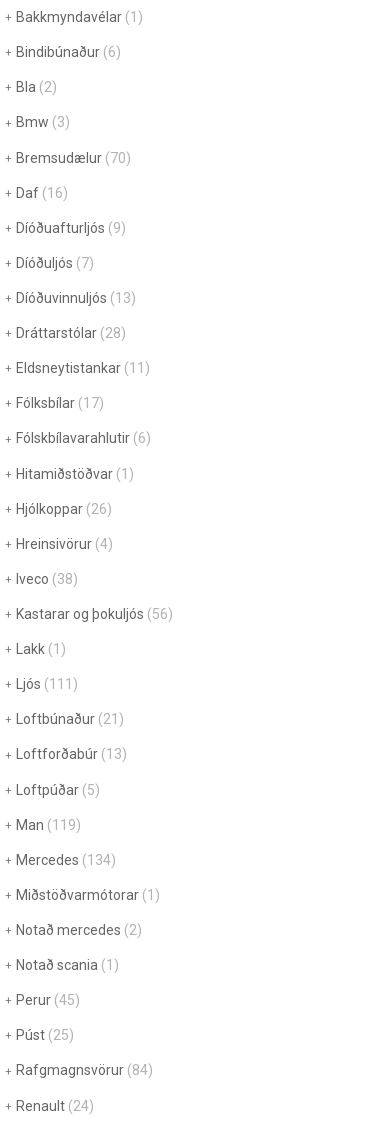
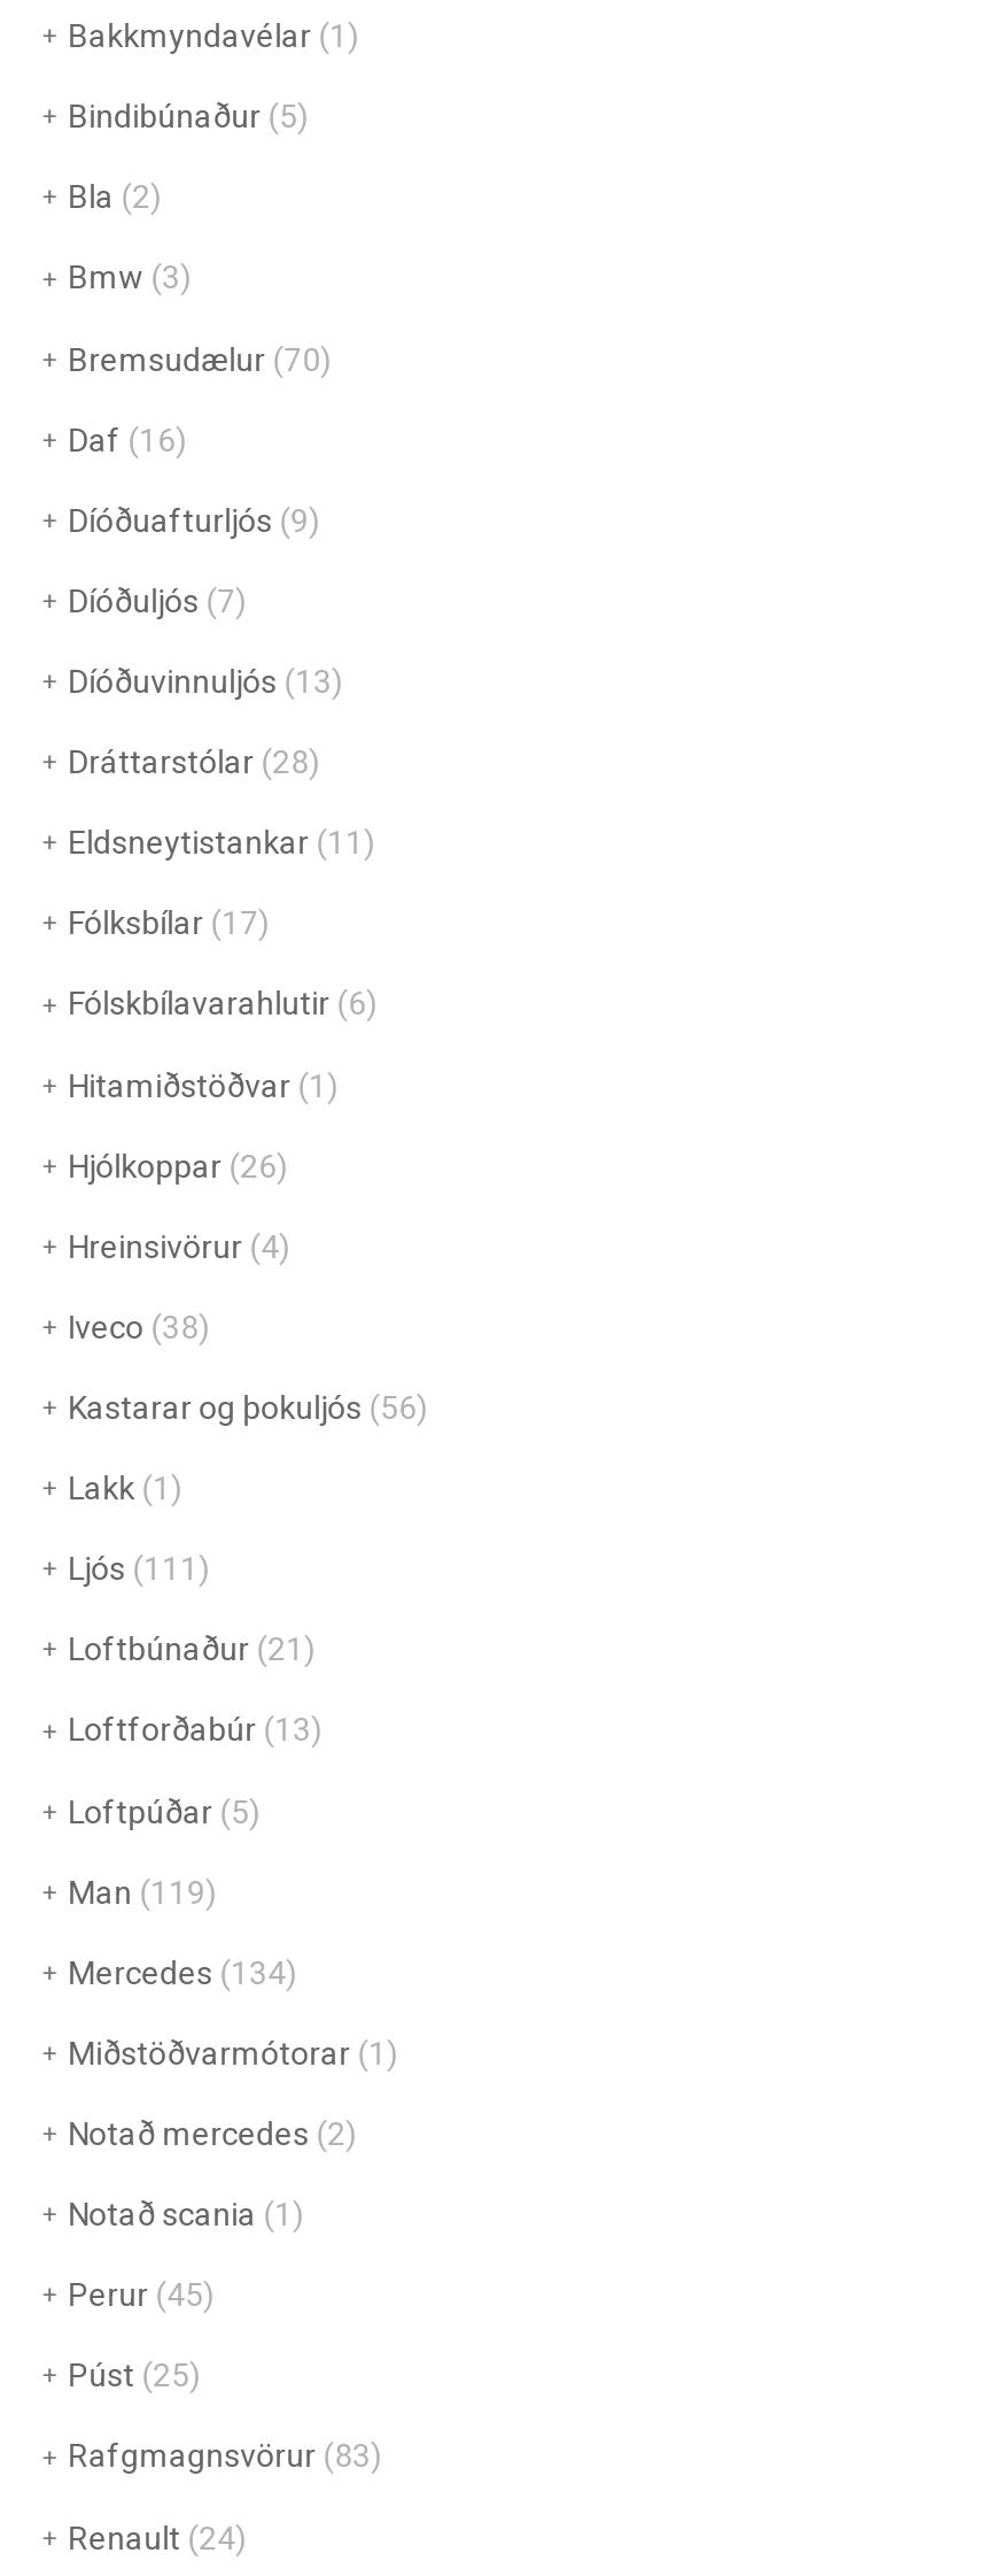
- Bindibúnaður (6)
+ Bindibúnaður (5)

- Rafgmagnsvörur (84)
+ Rafgmagnsvörur (83)
